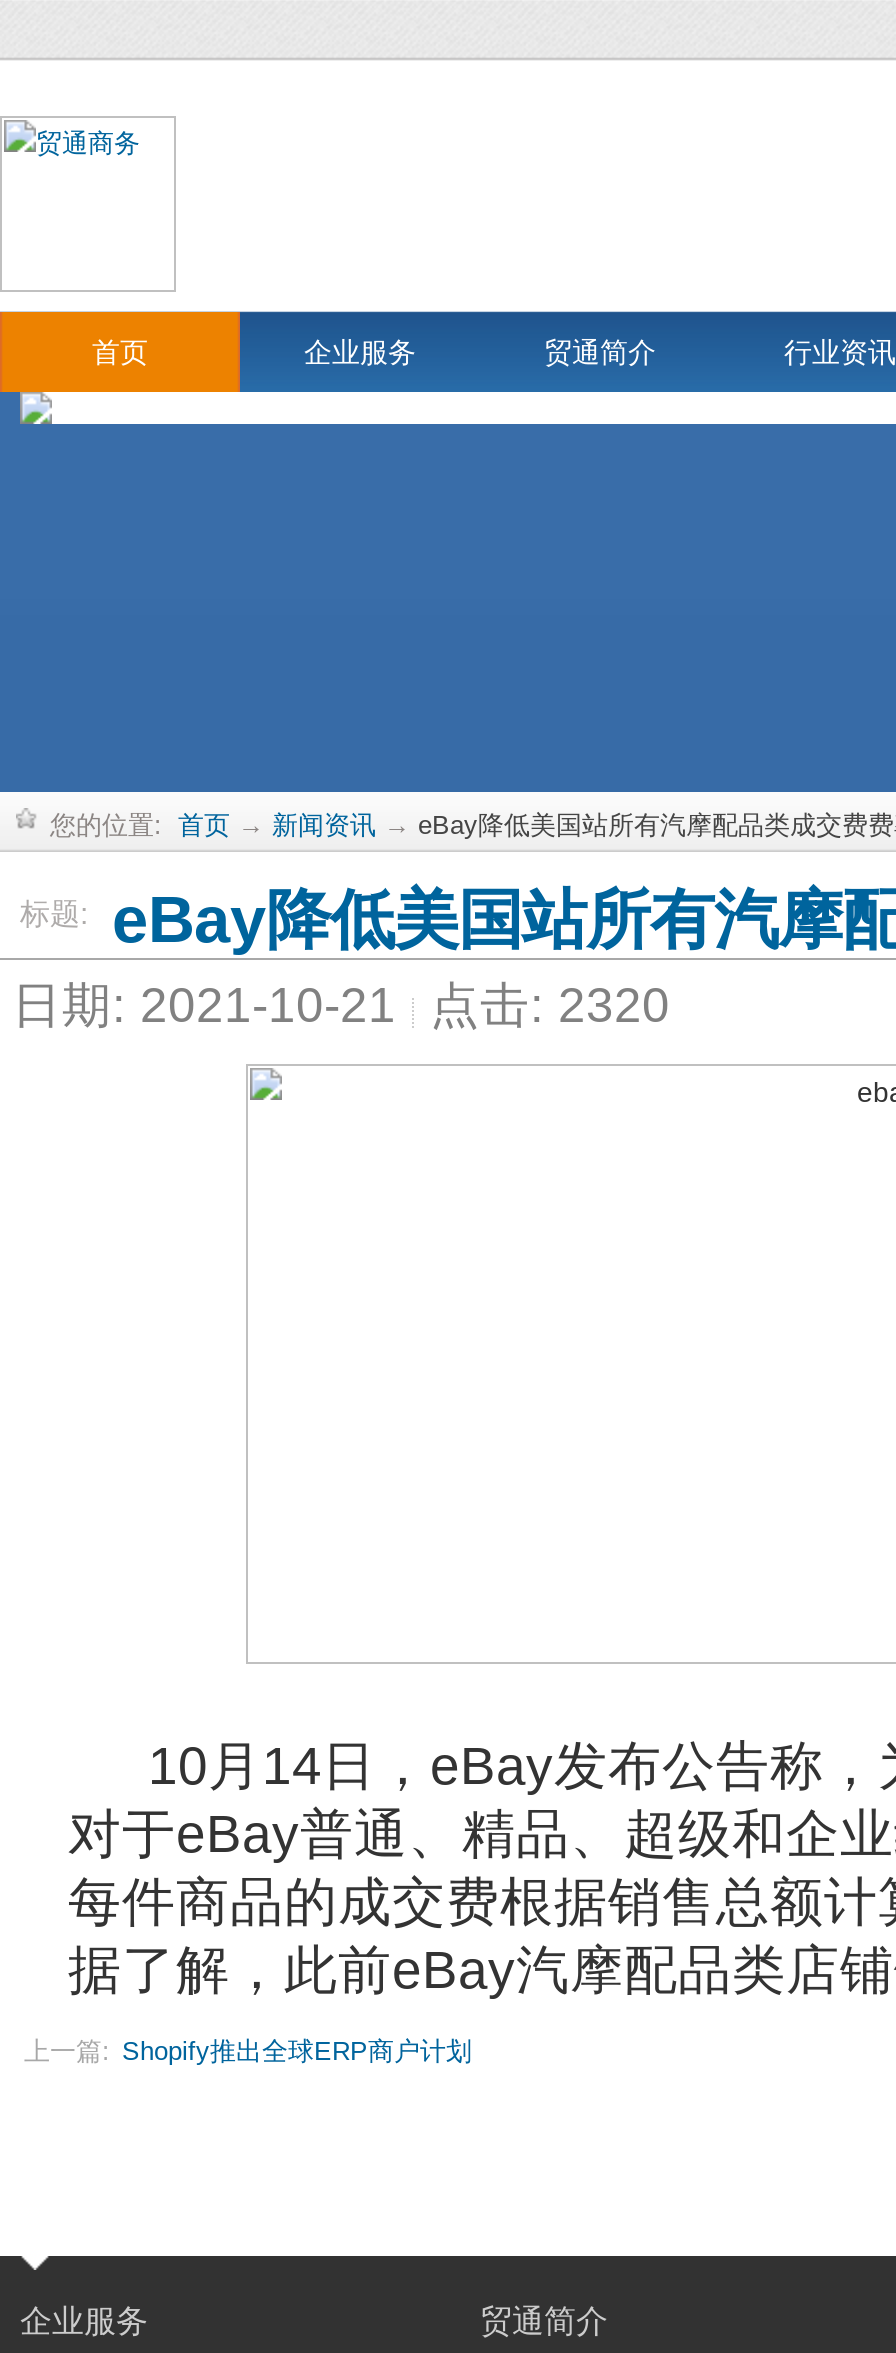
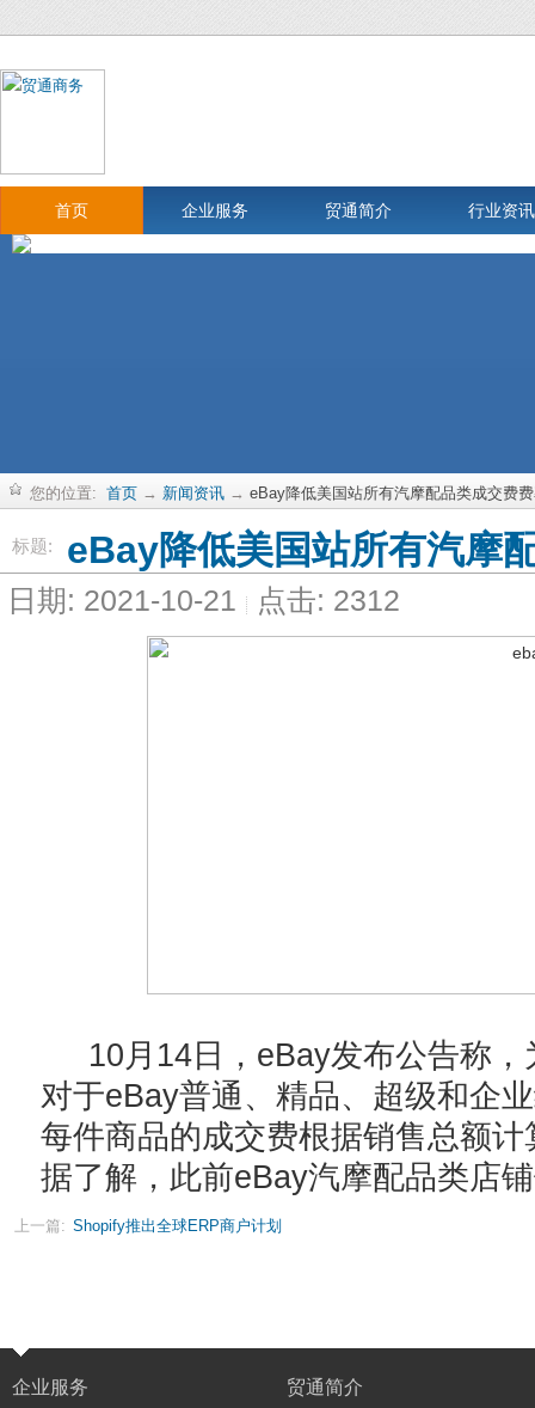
- 日期: 2021-10-21 点击: 2320
+ 日期: 2021-10-21 点击: 2312
